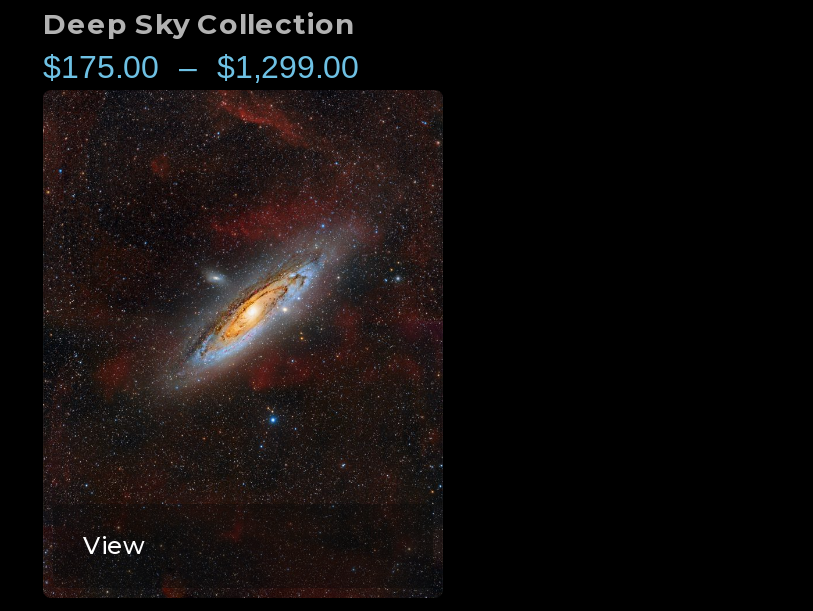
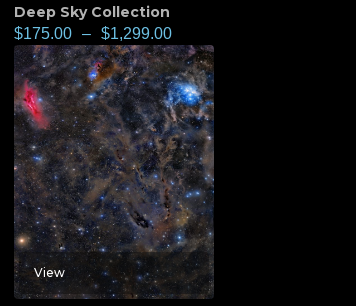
- [image]
+ [image]
